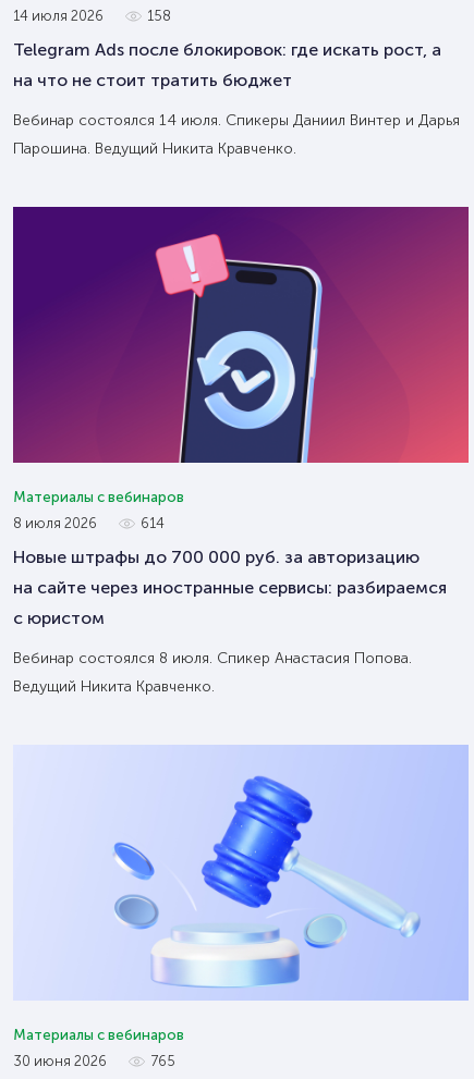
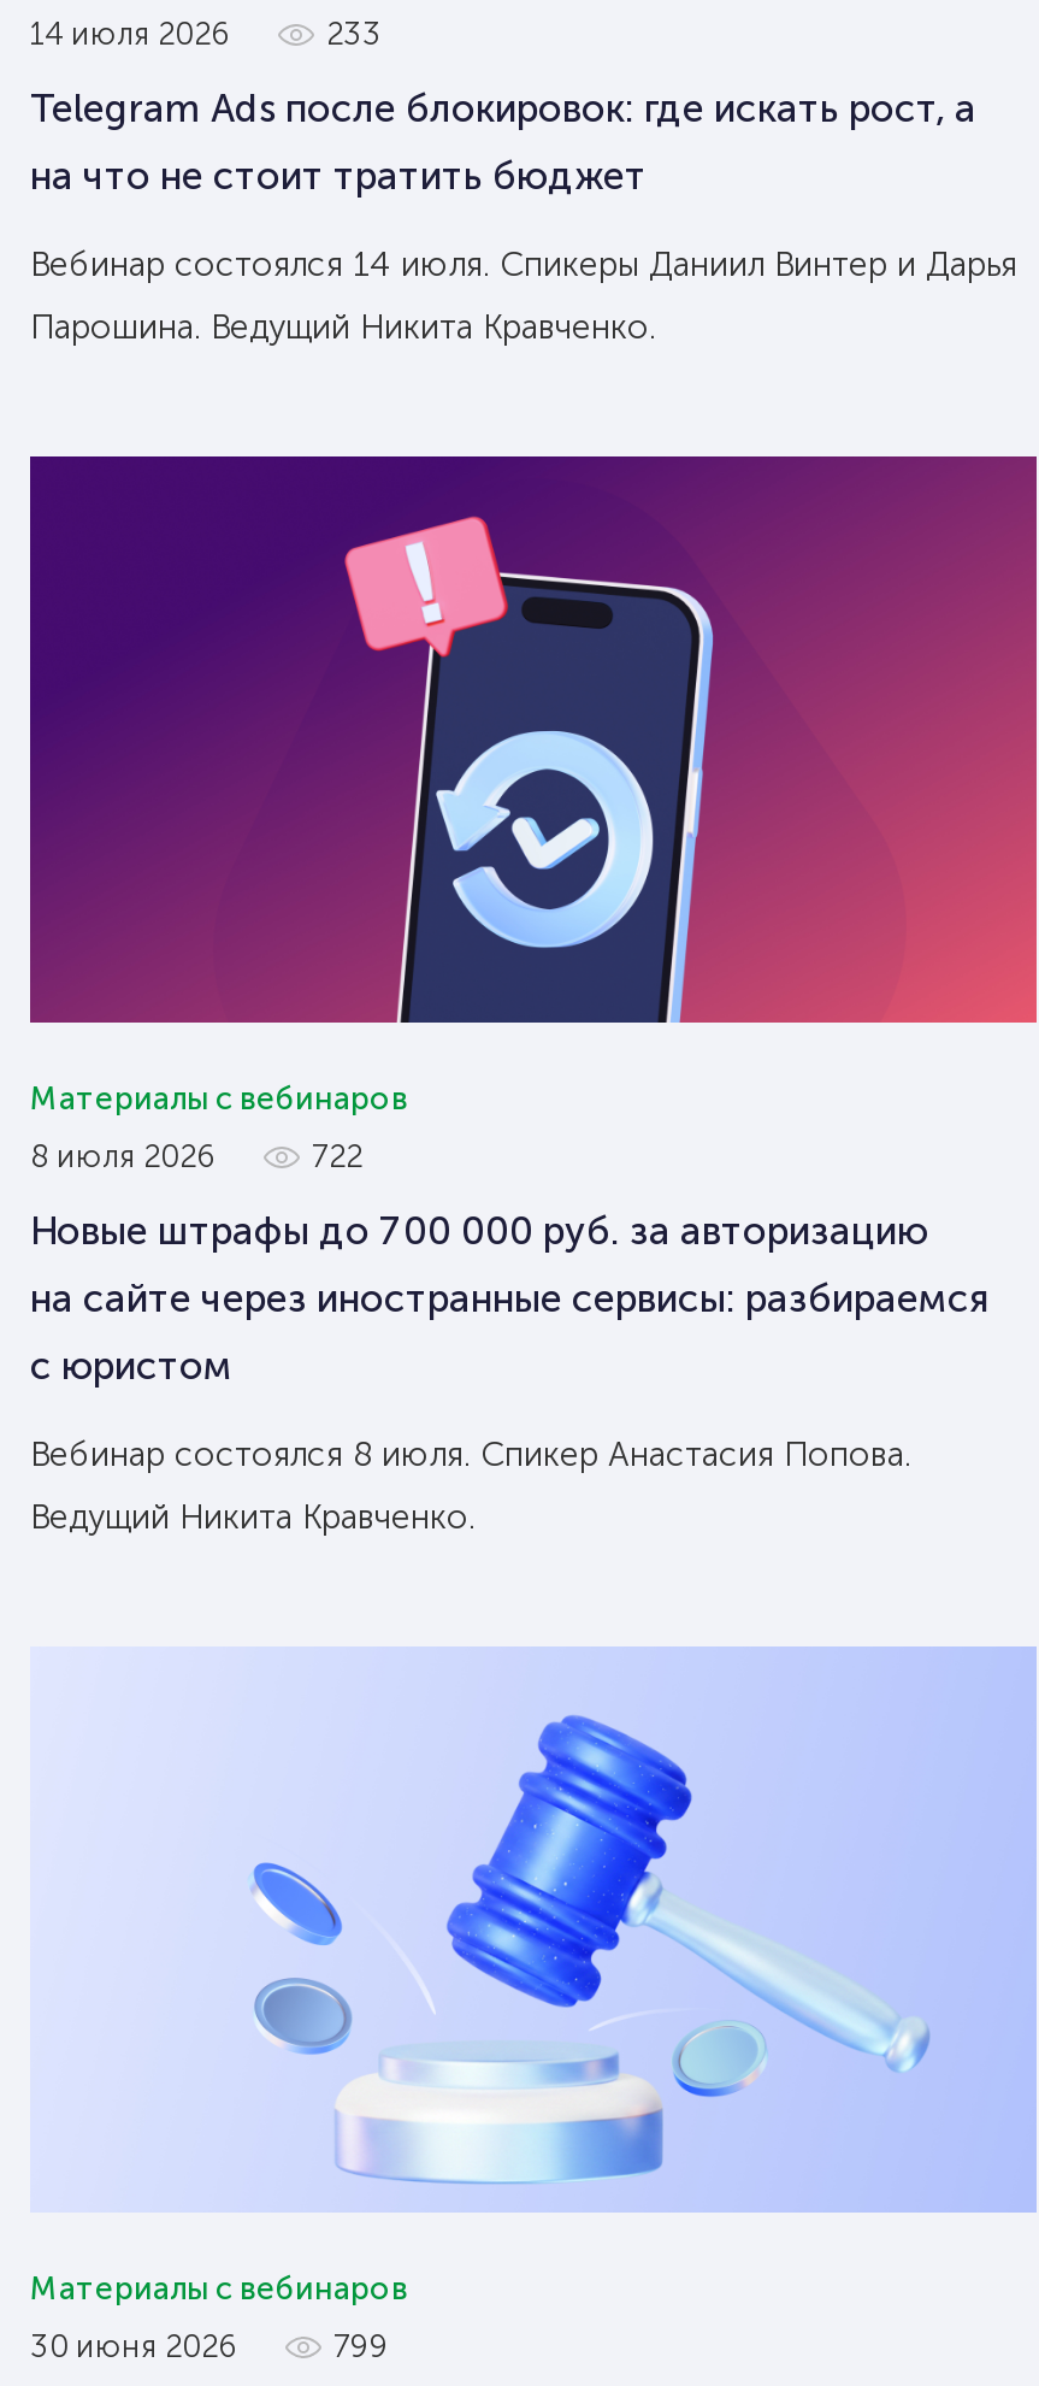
- 158
+ 233

- 614
+ 722

- 765
+ 799
